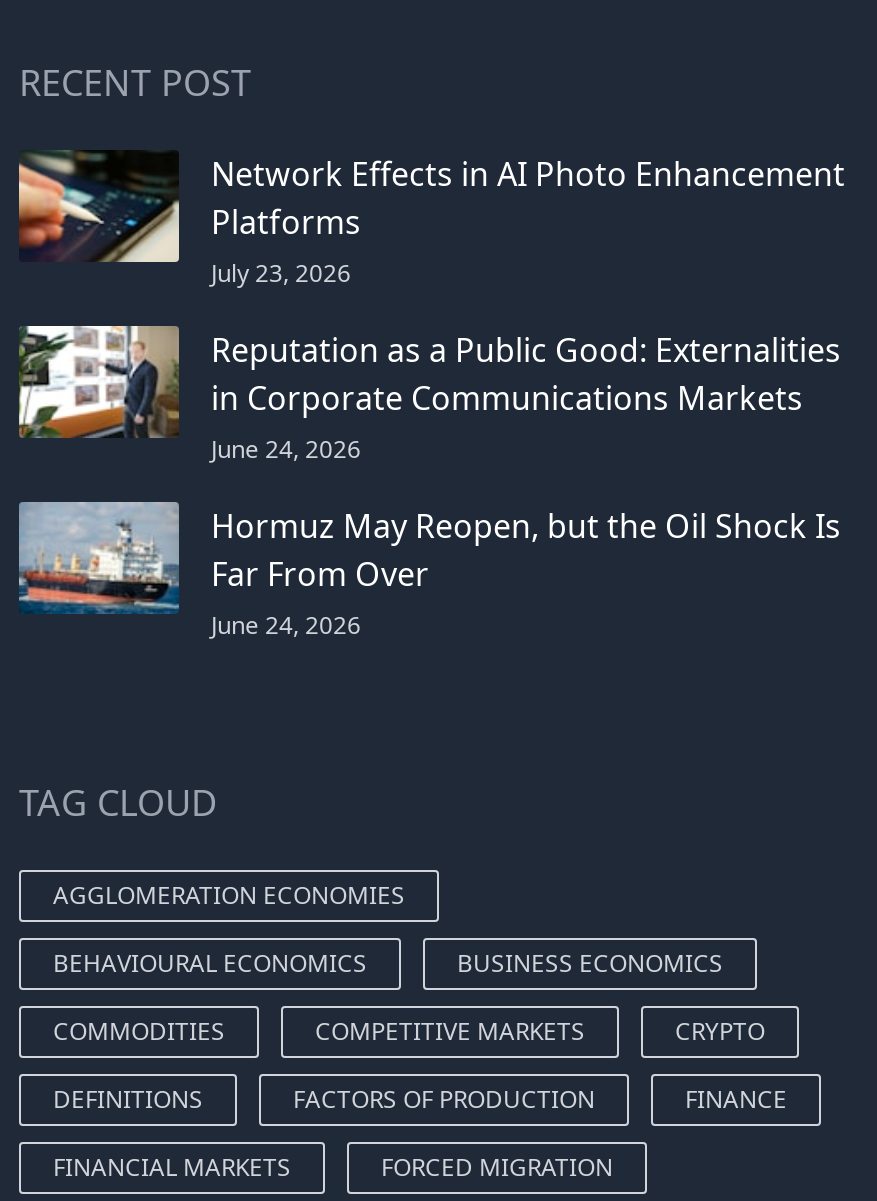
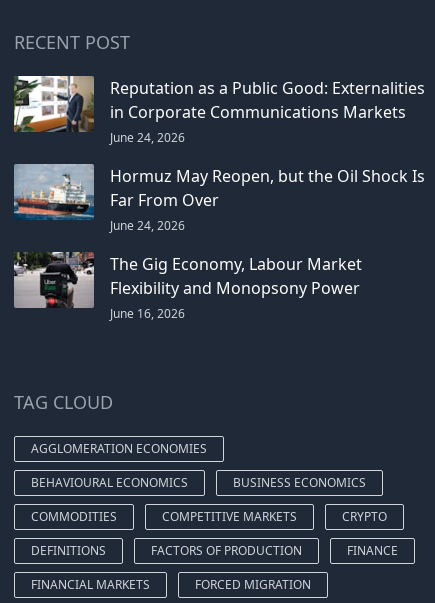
- [image]
- Network Effects in AI Photo Enhancement
- Platforms
- July 23, 2026

moved up: [image] | Reputation as a Public Good: Externalities | in Corporate Communications Markets | June 24, 2026 | Hormuz May Reopen, but the Oil Shock Is | Far From Over | June 24, 2026

+ [image]
+ The Gig Economy, Labour Market
+ Flexibility and Monopsony Power
+ June 16, 2026
